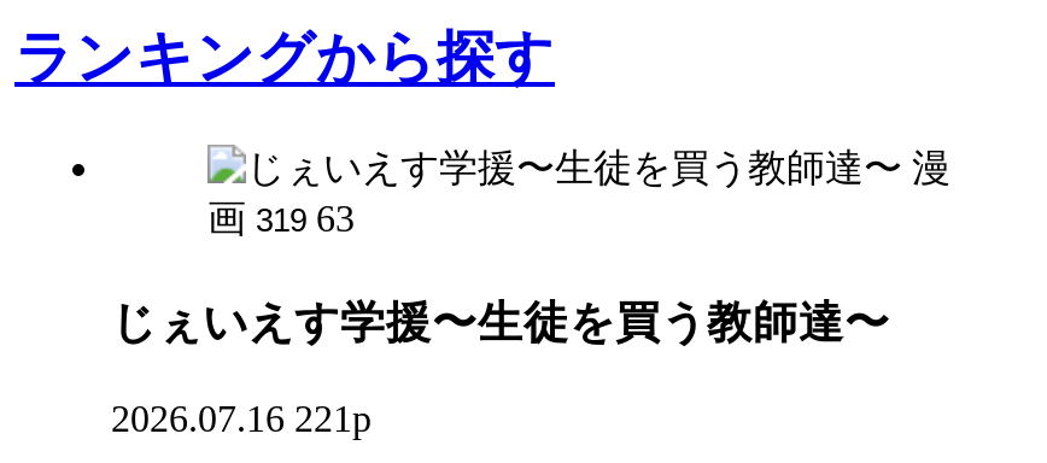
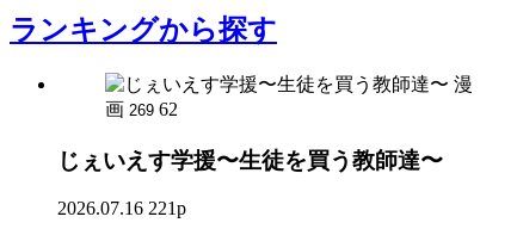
- 画 319 63
+ 画 269 62
